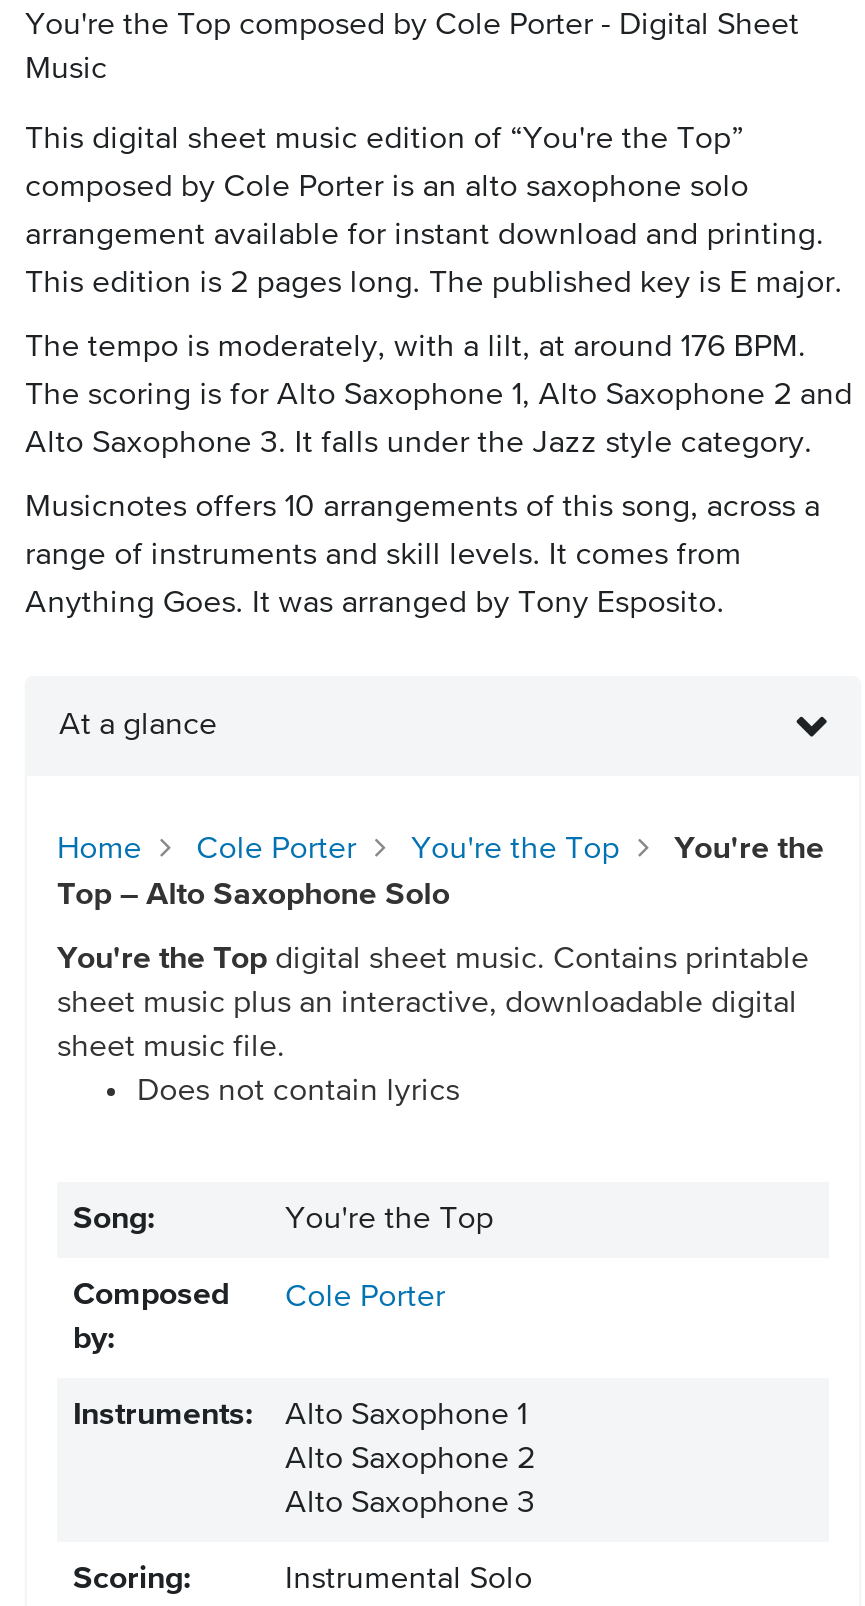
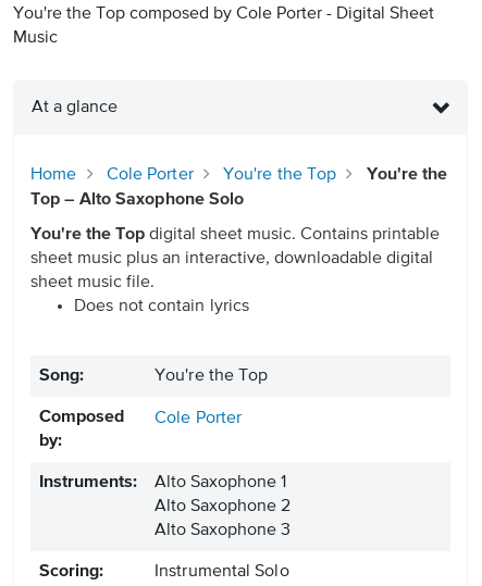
- This digital sheet music edition of “You're the Top”
- composed by Cole Porter is an alto saxophone solo
- arrangement available for instant download and printing.
- This edition is 2 pages long. The published key is E major.
- The tempo is moderately, with a lilt, at around 176 BPM.
- The scoring is for Alto Saxophone 1, Alto Saxophone 2 and
- Alto Saxophone 3. It falls under the Jazz style category.
- Musicnotes offers 10 arrangements of this song, across a
- range of instruments and skill levels. It comes from
- Anything Goes. It was arranged by Tony Esposito.
